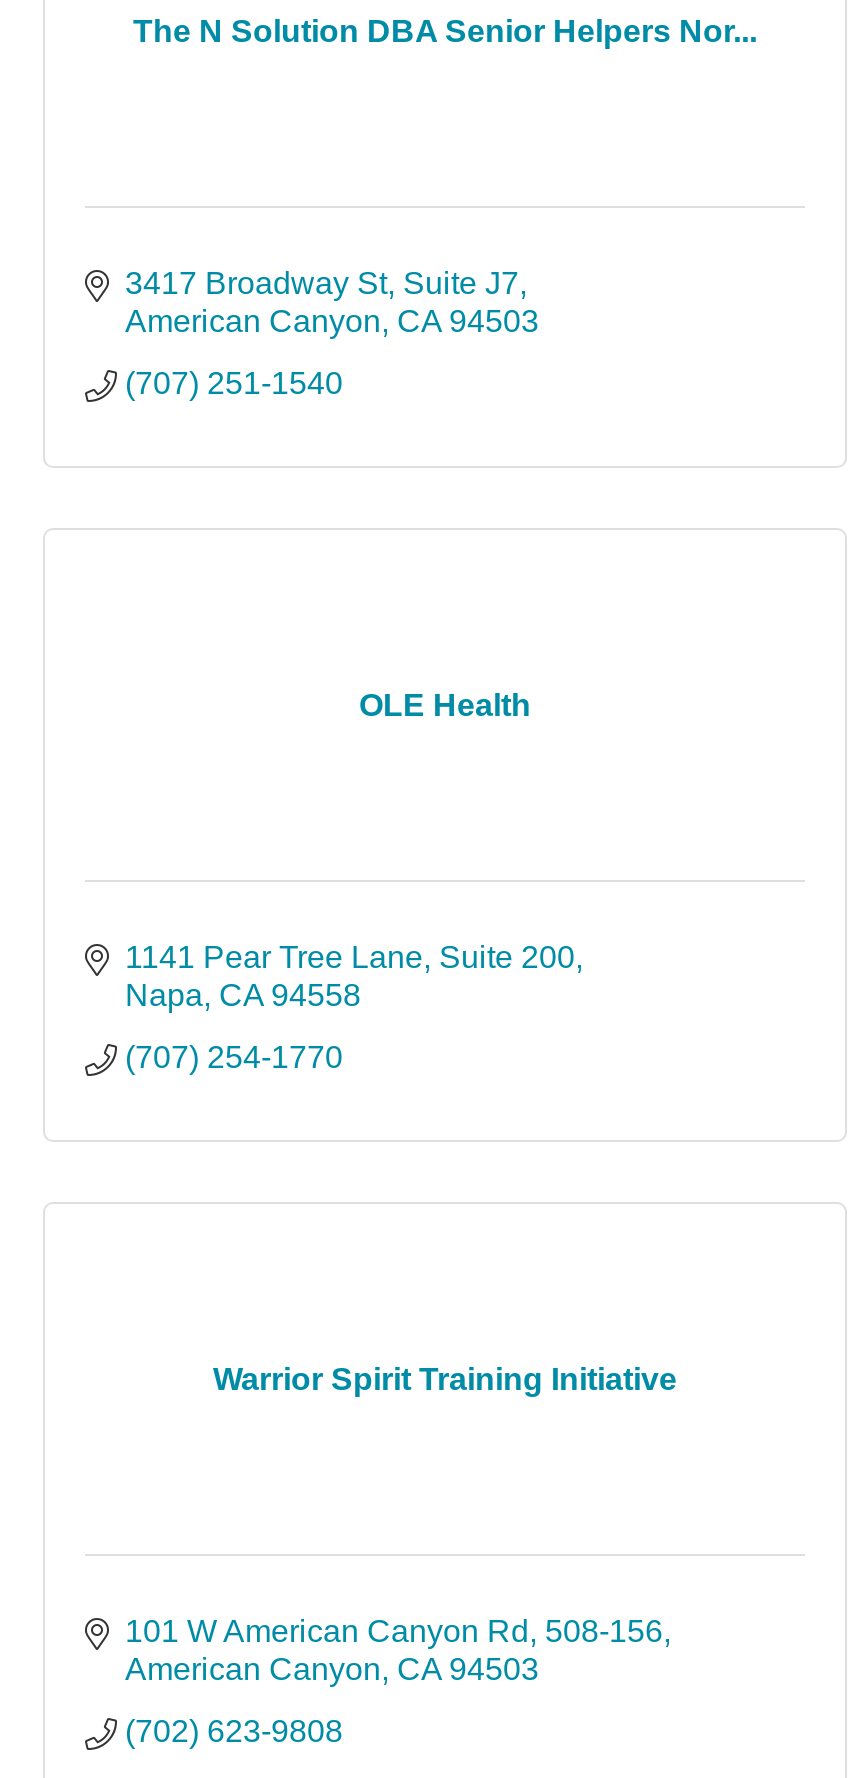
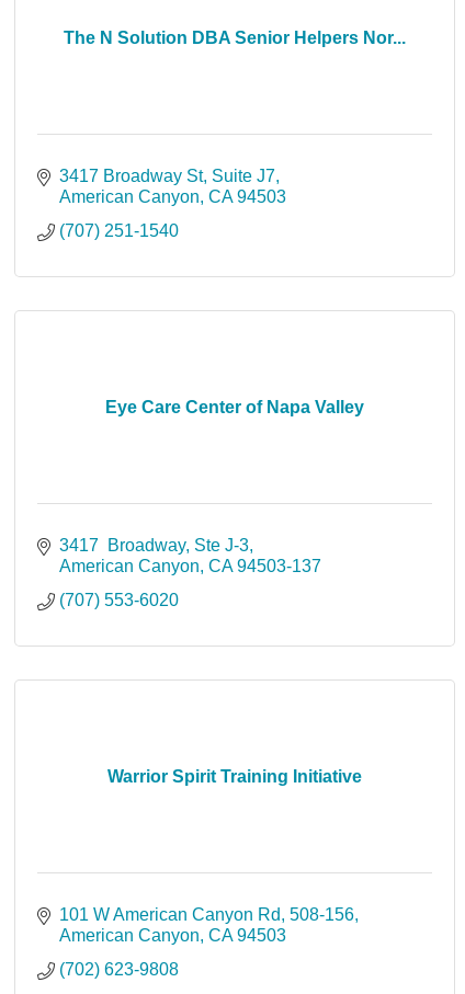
- OLE Health
+ Eye Care Center of Napa Valley

- 1141 Pear Tree Lane Suite 200
- Napa CA 94558
+ 3417 Broadway, Ste J-3
+ American Canyon CA 94503-137

- (707) 254-1770
+ (707) 553-6020
